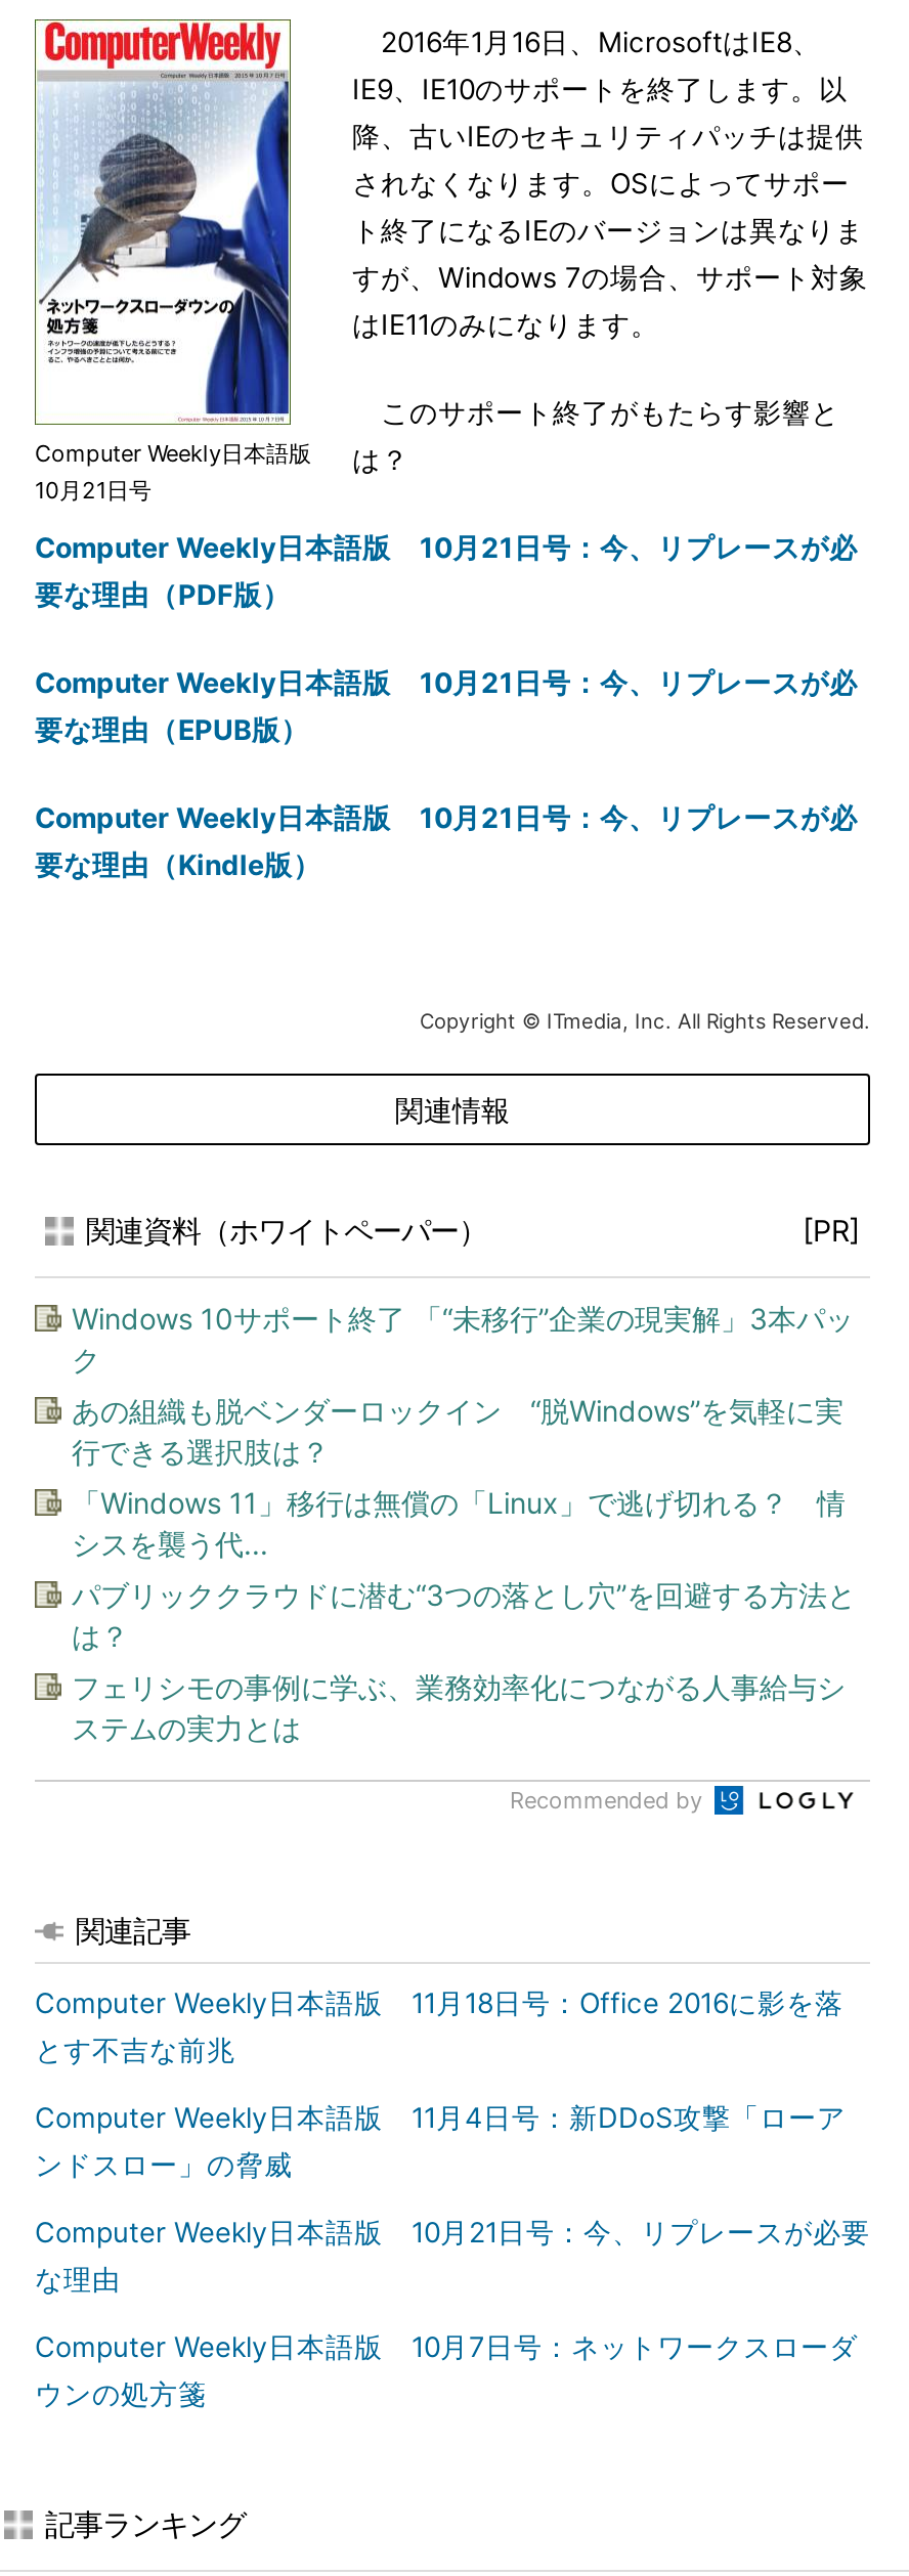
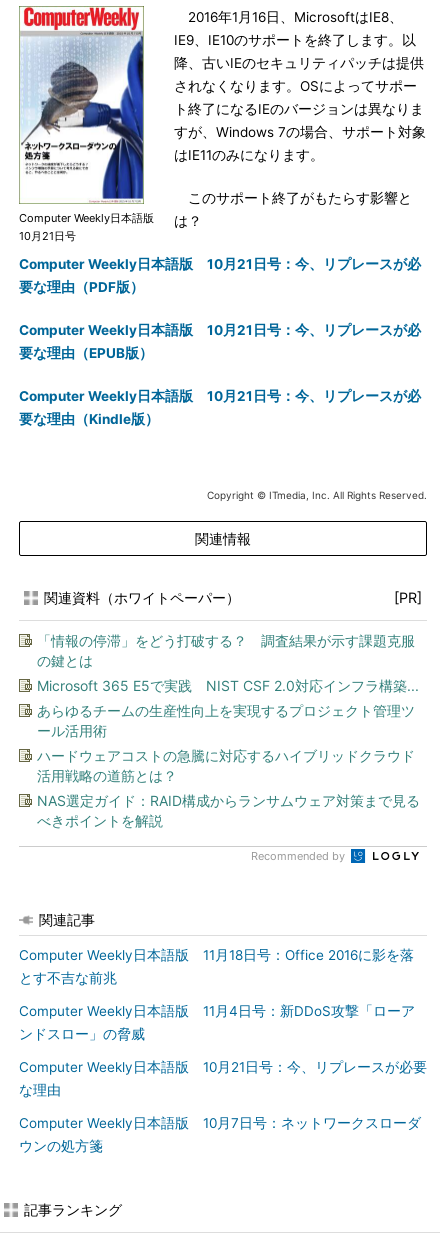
- Windows 10サポート終了 「“未移行”企業の現実解」3本パッ
- ク
+ 「情報の停滞」をどう打破する？ 調査結果が示す課題克服
+ の鍵とは

- あの組織も脱ベンダーロックイン “脱Windows”を気軽に実
- 行できる選択肢は？
+ Microsoft 365 E5で実践 NIST CSF 2.0対応インフラ構築...

- 「Windows 11」移行は無償の「Linux」で逃げ切れる？ 情
- シスを襲う代...
+ あらゆるチームの生産性向上を実現するプロジェクト管理ツ
+ ール活用術

- パブリッククラウドに潜む“3つの落とし穴”を回避する方法と
- は？
+ ハードウェアコストの急騰に対応するハイブリッドクラウド
+ 活用戦略の道筋とは？

- フェリシモの事例に学ぶ、業務効率化につながる人事給与シ
- ステムの実力とは
+ NAS選定ガイド：RAID構成からランサムウェア対策まで見る
+ べきポイントを解説
